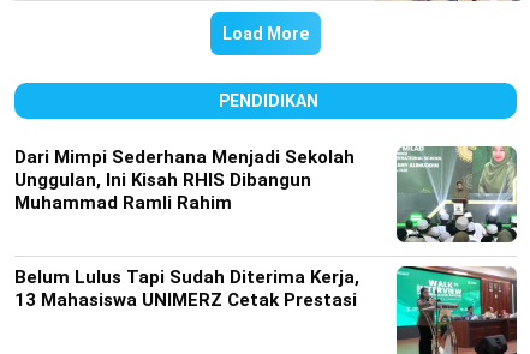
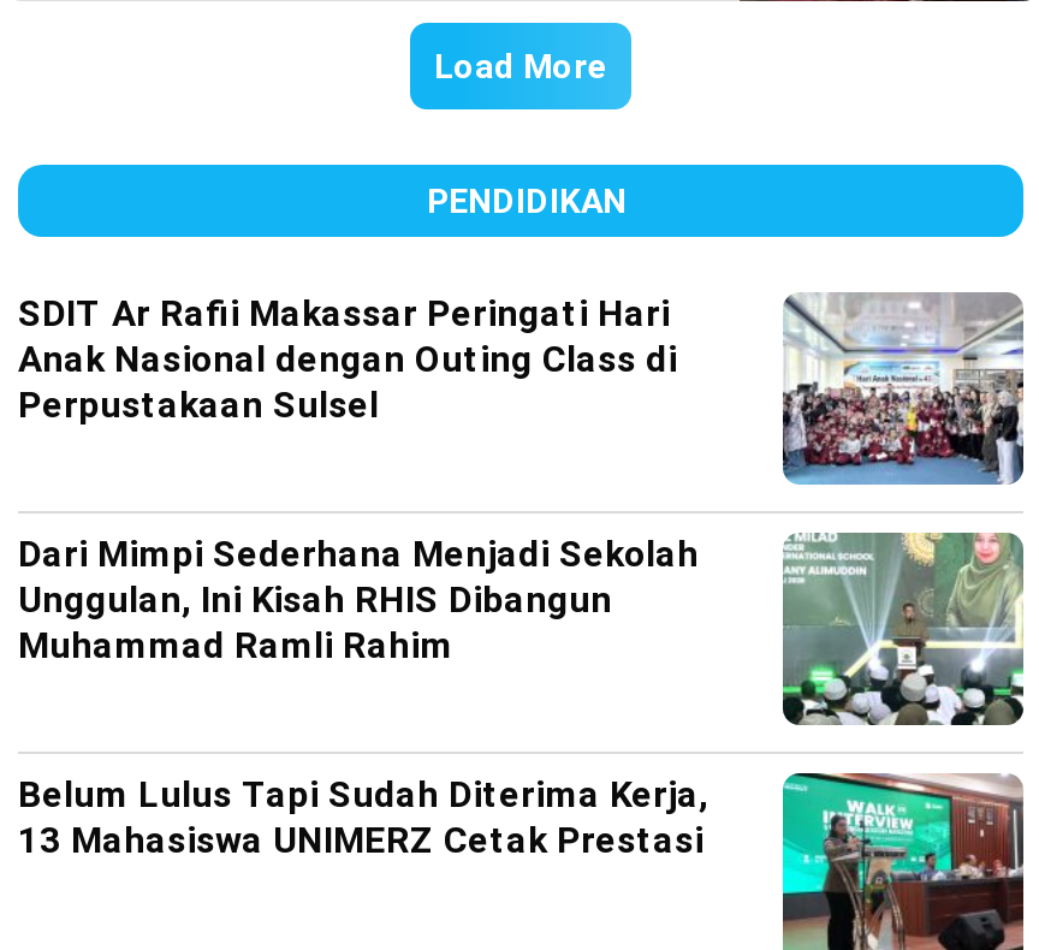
+ SDIT Ar Rafii Makassar Peringati Hari
+ Anak Nasional dengan Outing Class di
+ Perpustakaan Sulsel

+ [image]
